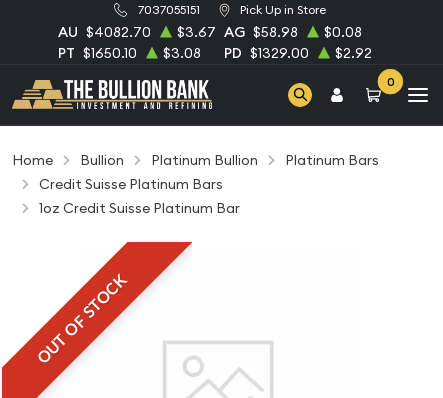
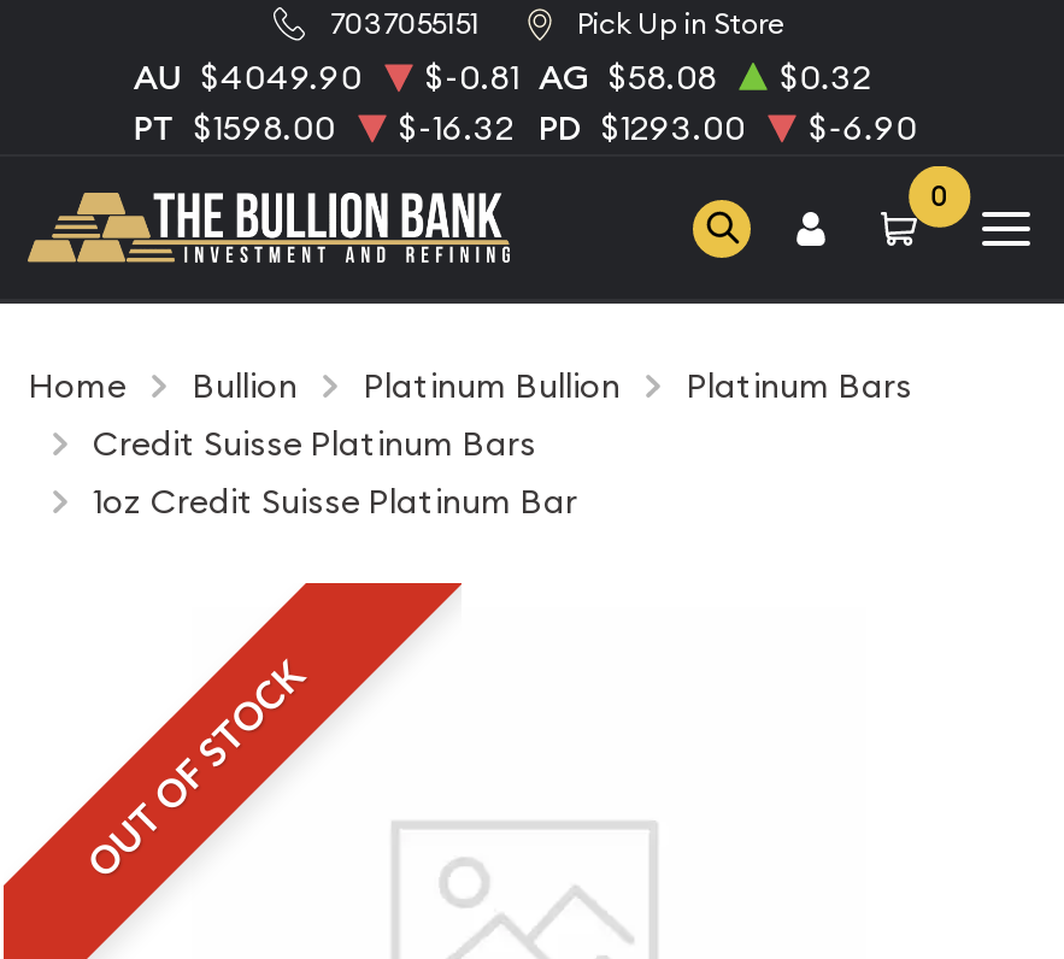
- AU $4082.70
- $3.67 AG $58.98
- $0.08
- PT $1650.10
- $3.08
- PD $1329.00
- $2.92
+ AU $4049.90
+ $-0.81 AG $58.08
+ $0.32
+ PT $1598.00
+ $-16.32 PD $1293.00
+ $-6.90
